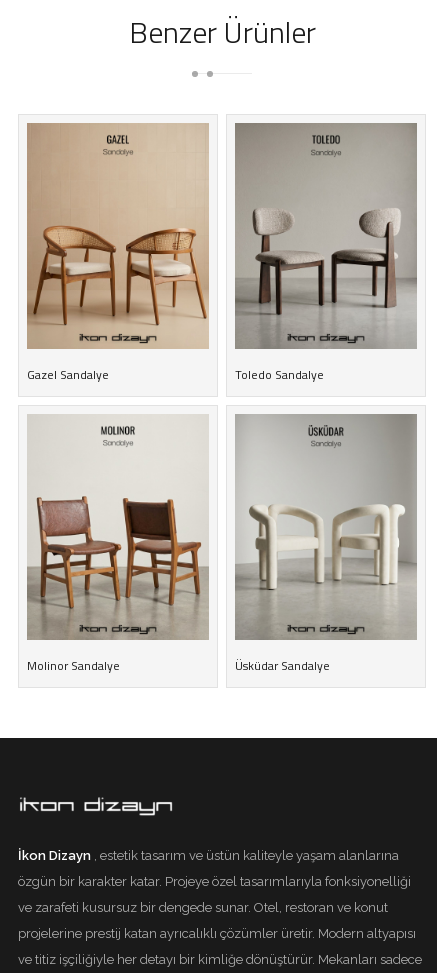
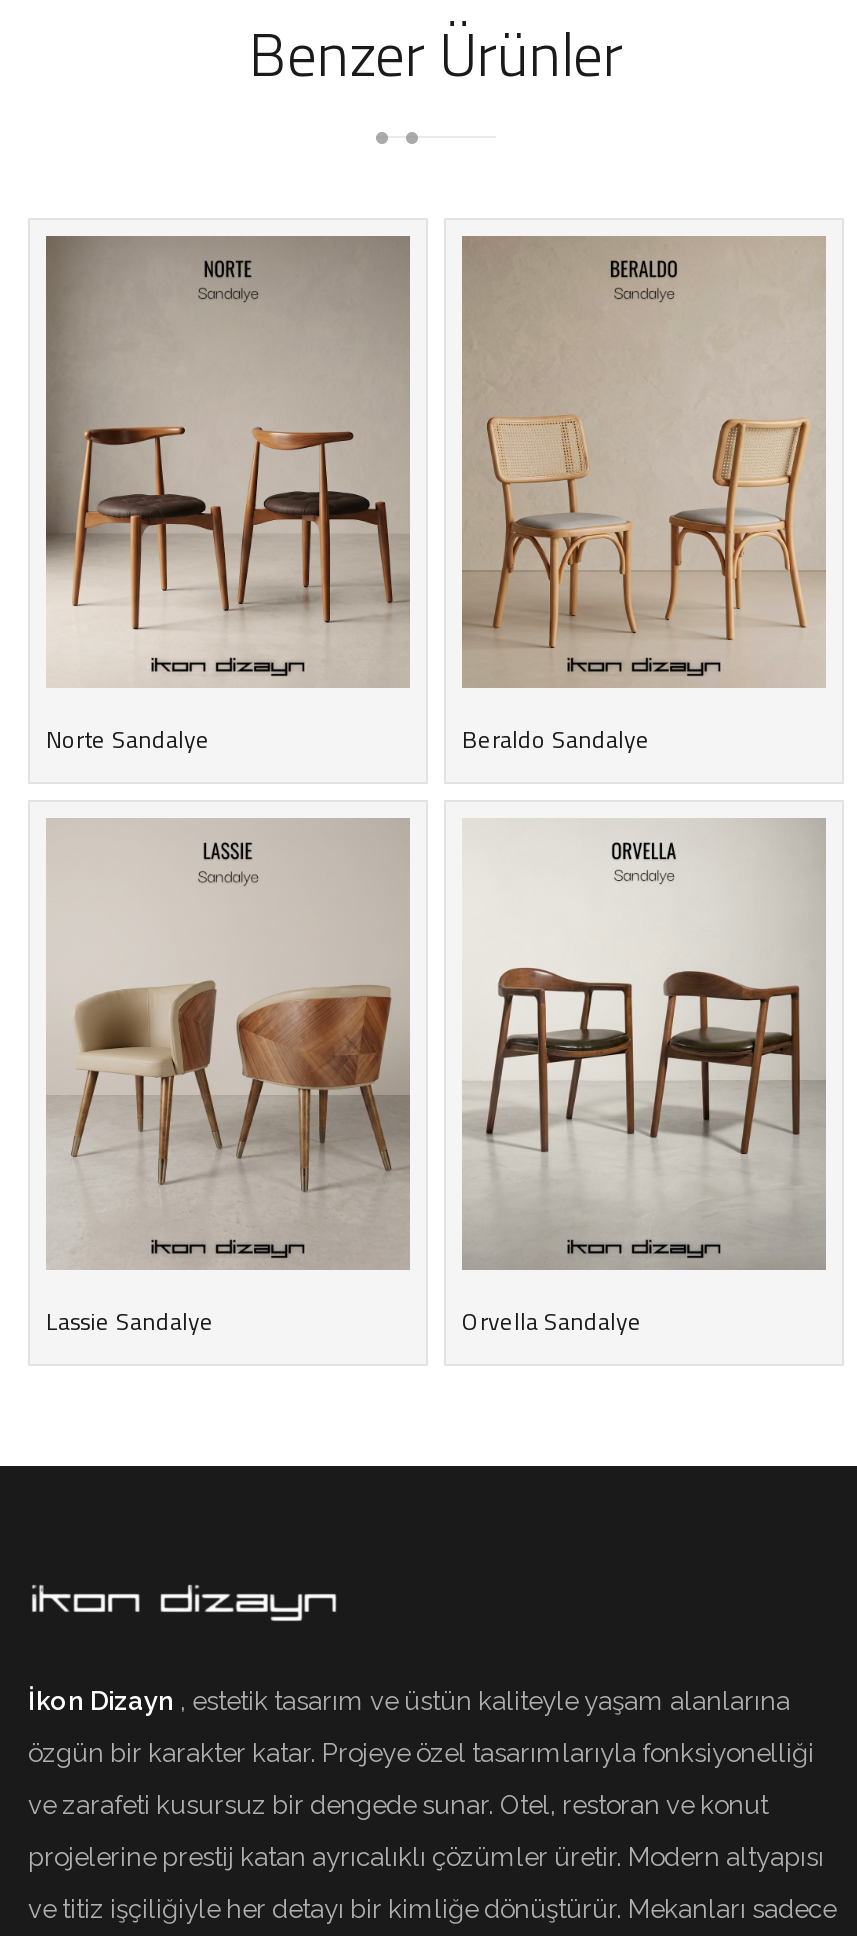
- [image]
- Gazel Sandalye
+ [image]
+ Norte Sandalye

- [image]
- Toledo Sandalye
+ [image]
+ Beraldo Sandalye

- [image]
- Molinor Sandalye
+ [image]
+ Lassie Sandalye

- [image]
- Üsküdar Sandalye
+ [image]
+ Orvella Sandalye
